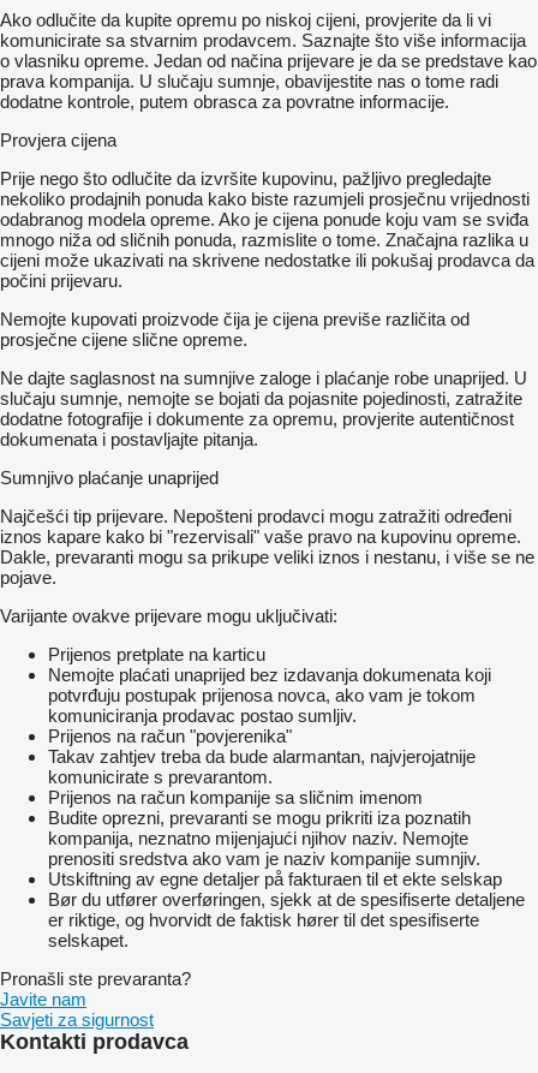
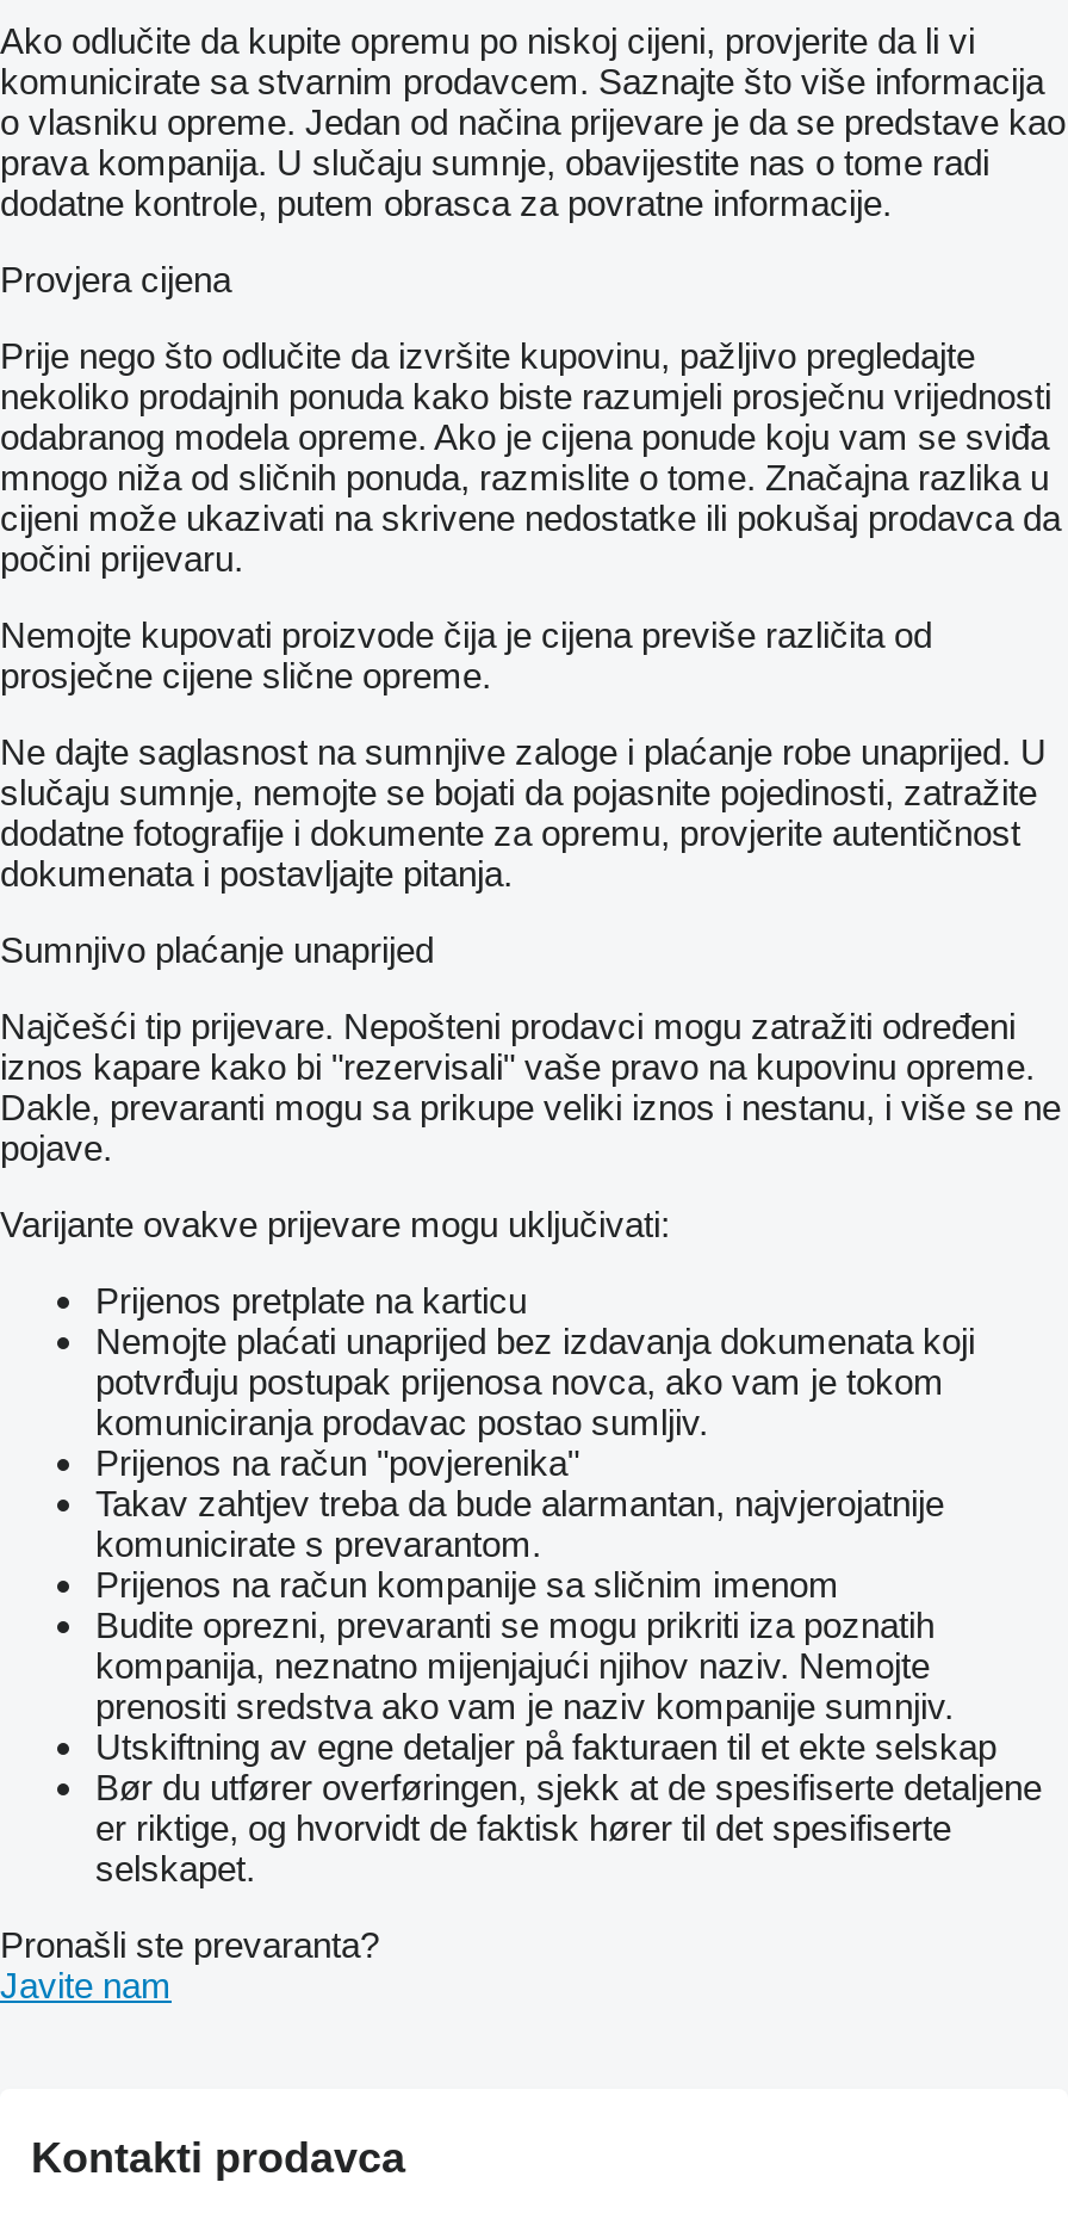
- Savjeti za sigurnost
